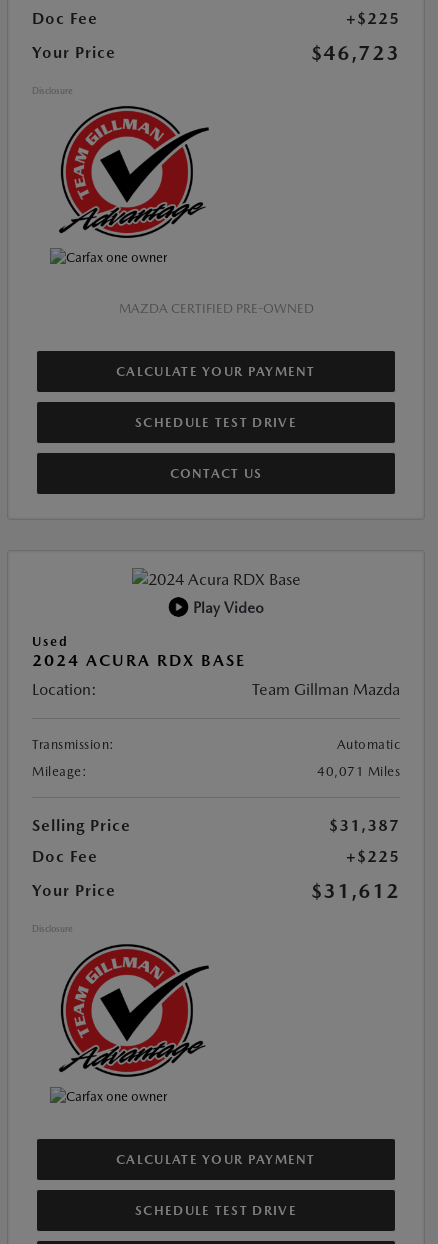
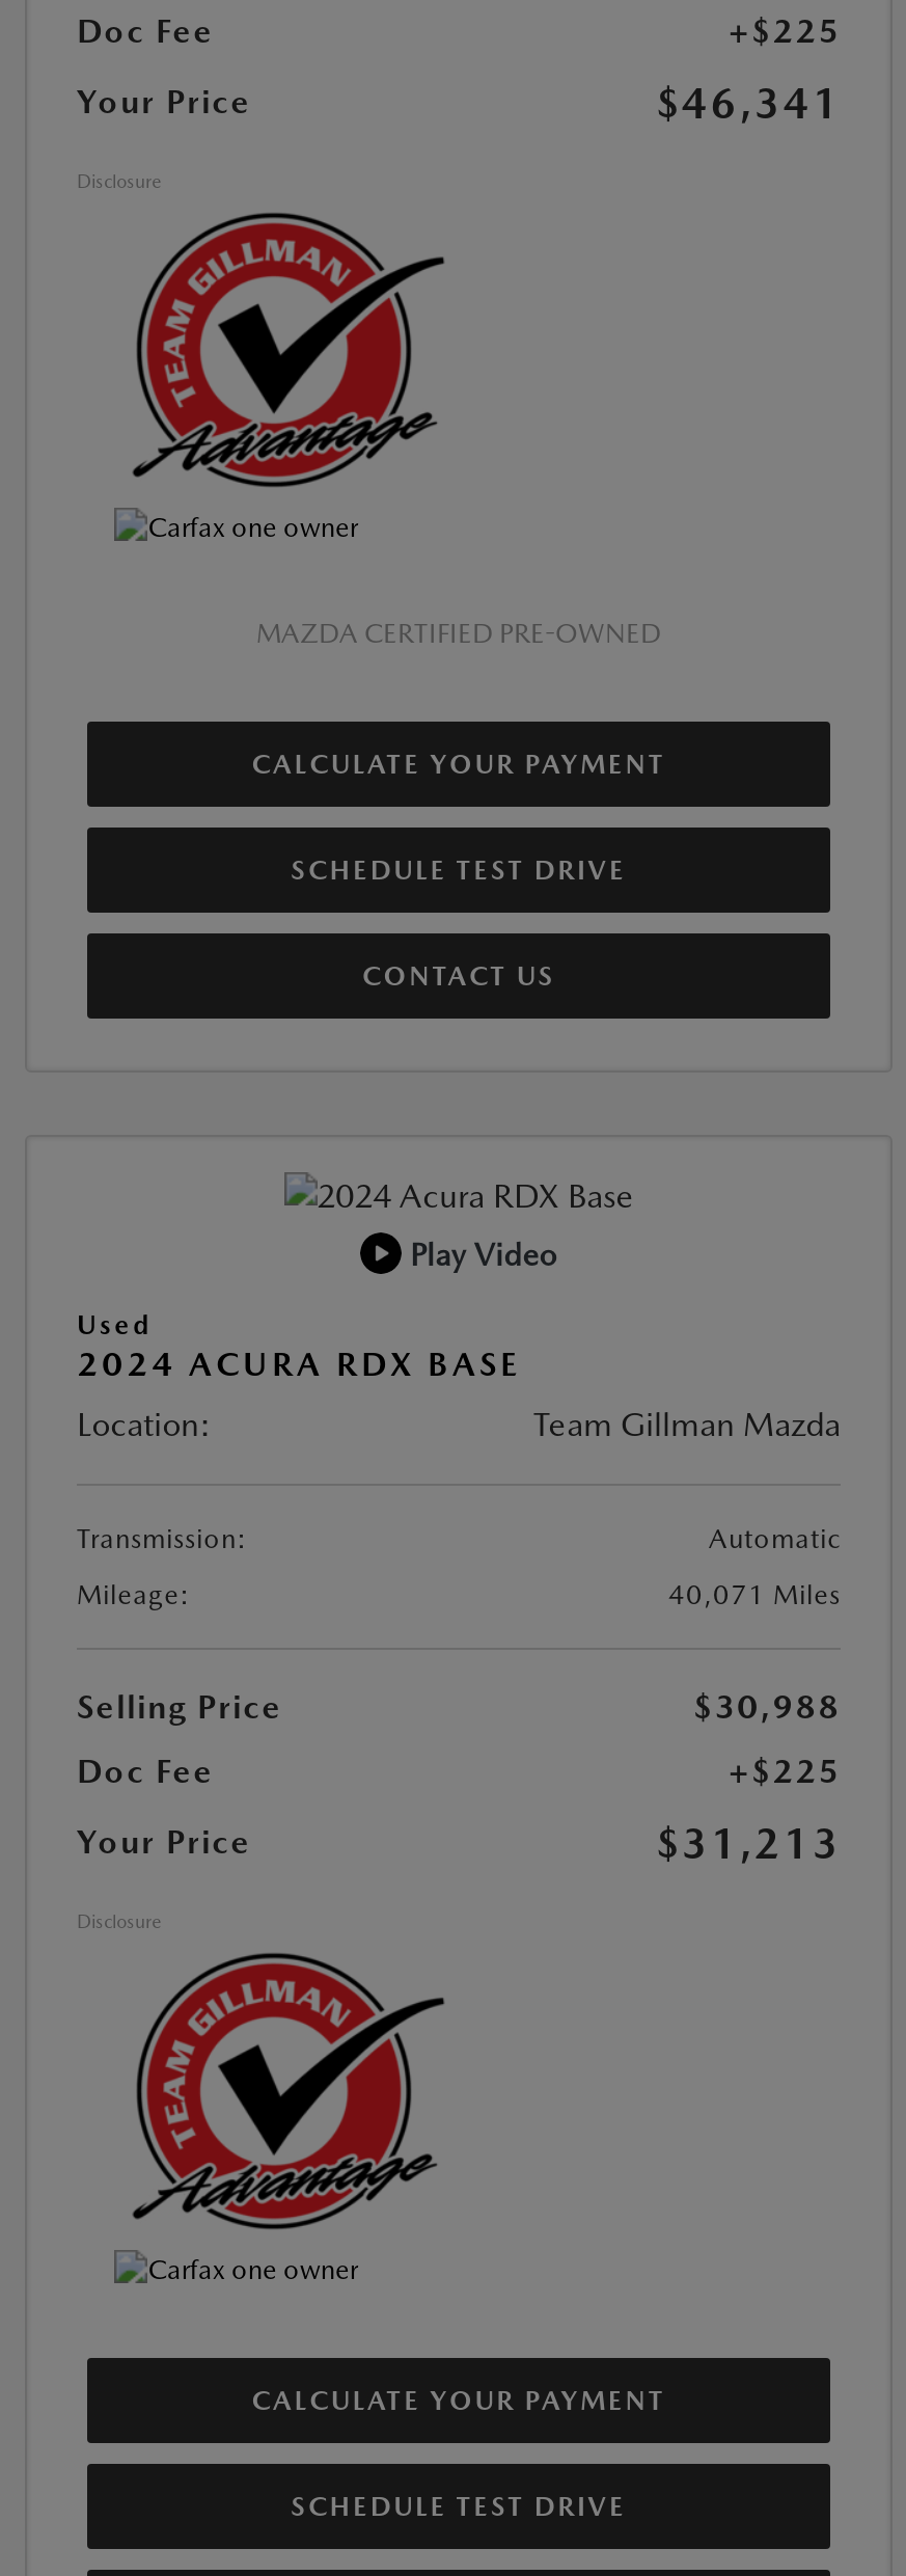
- $46,723
+ $46,341

- $31,387
+ $30,988

- $31,612
+ $31,213
